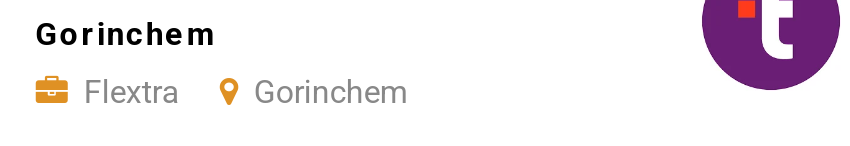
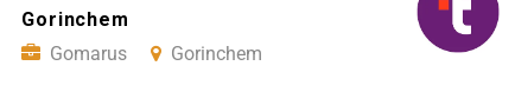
- Flextra
+ Gomarus
